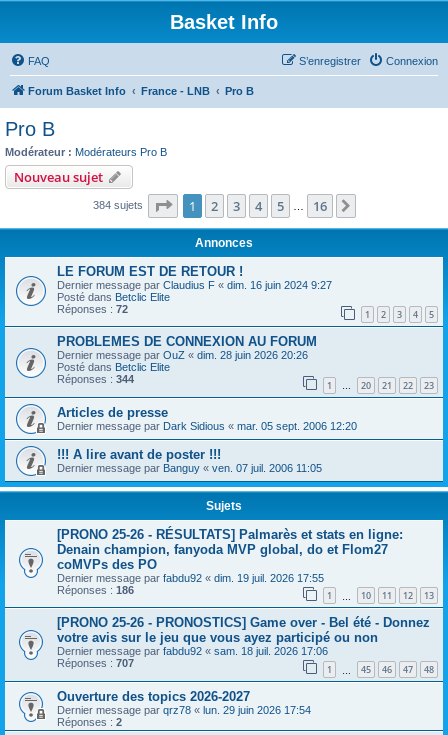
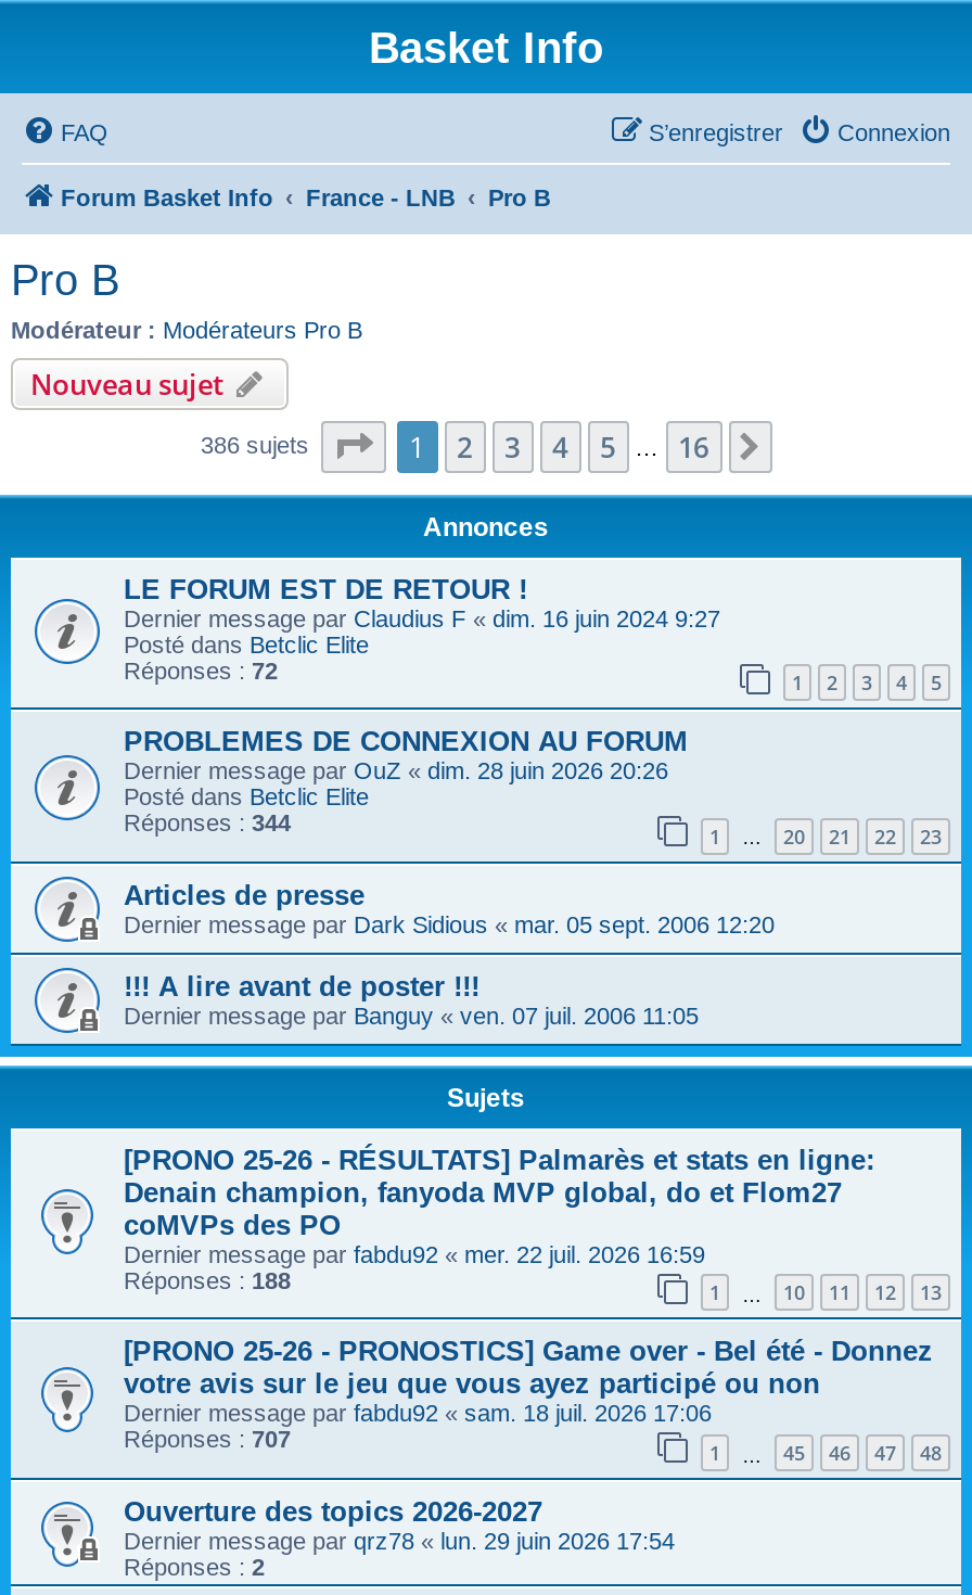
- 384 sujets
+ 386 sujets

- Dernier message par fabdu92 «dim. 19 juil. 2026 17:55
+ Dernier message par fabdu92 «mer. 22 juil. 2026 16:59

- Réponses : 186
+ Réponses : 188
